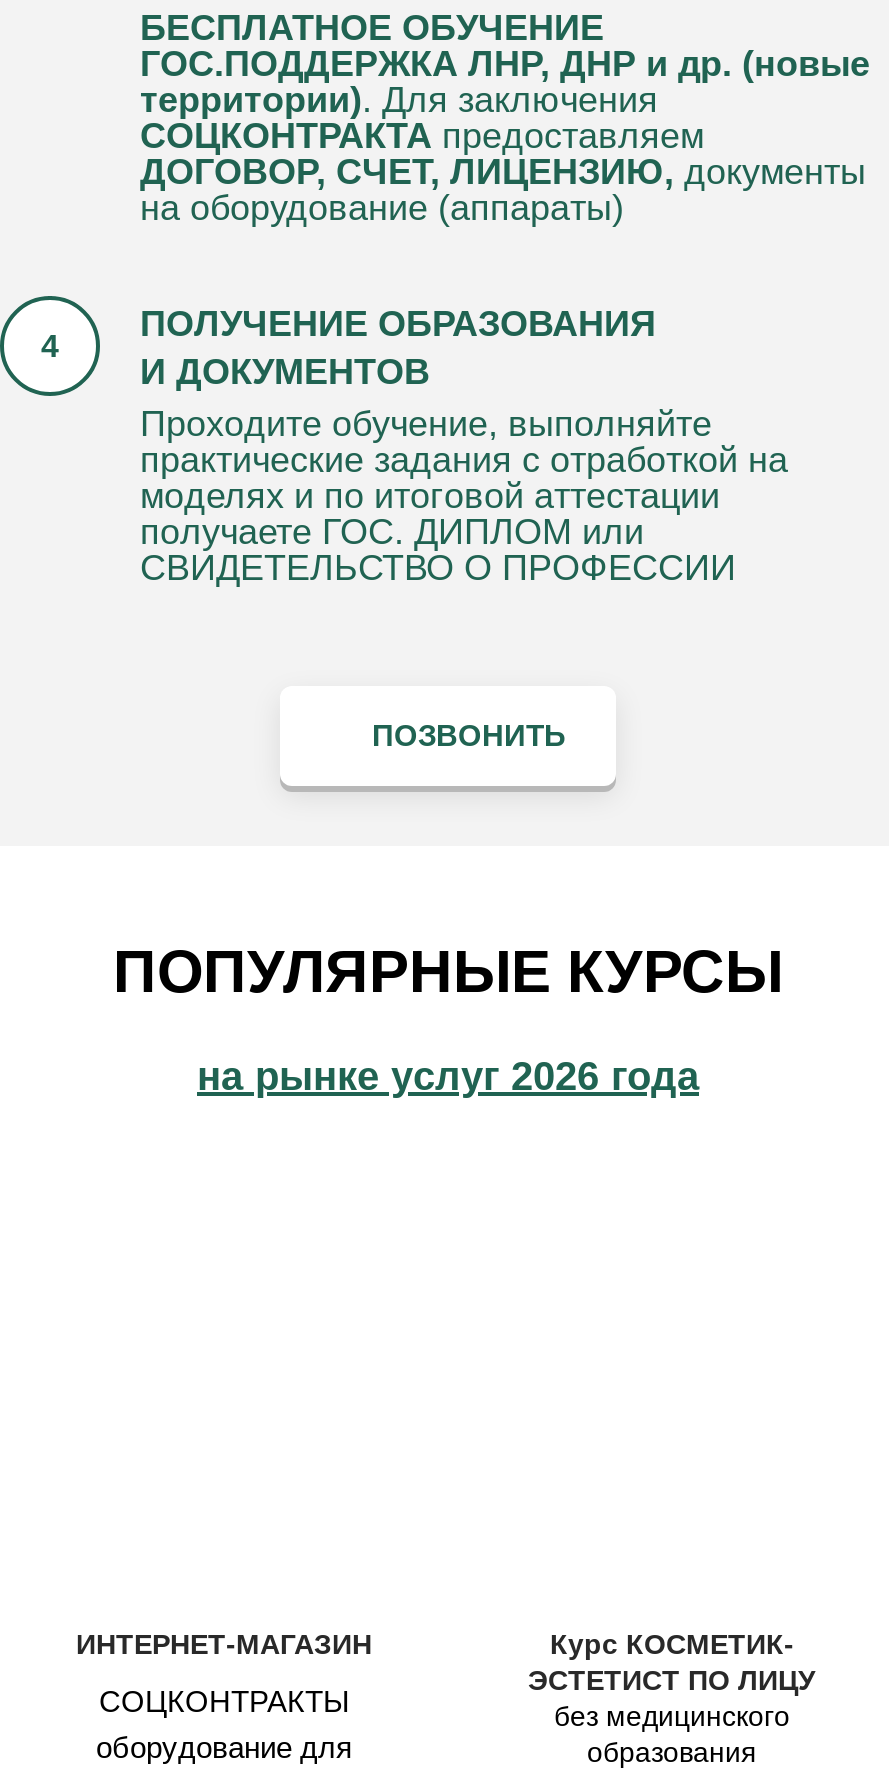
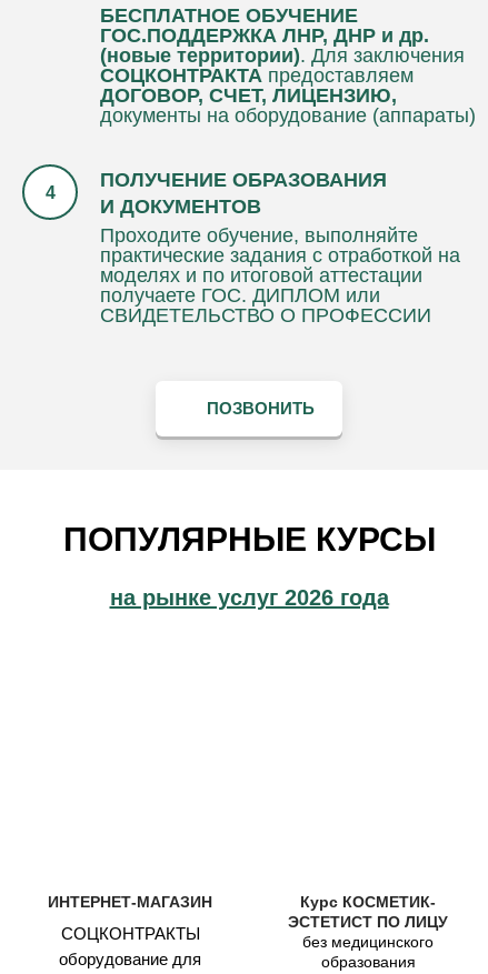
- [image]
+ [image]
